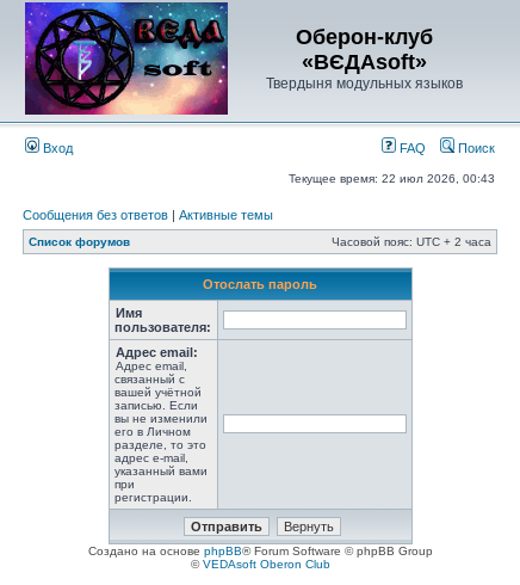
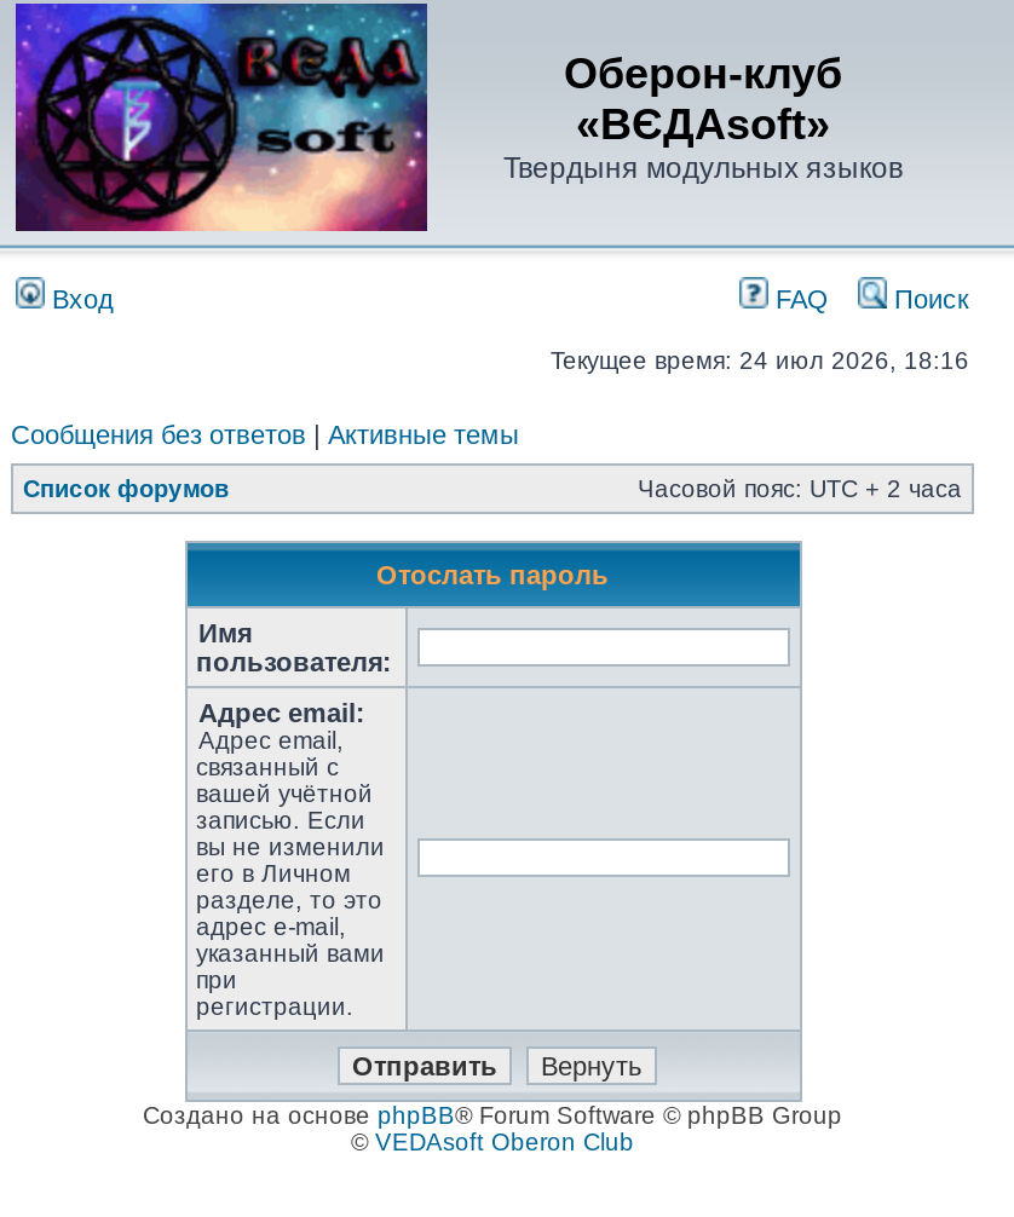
- Текущее время: 22 июл 2026, 00:43
+ Текущее время: 24 июл 2026, 18:16
